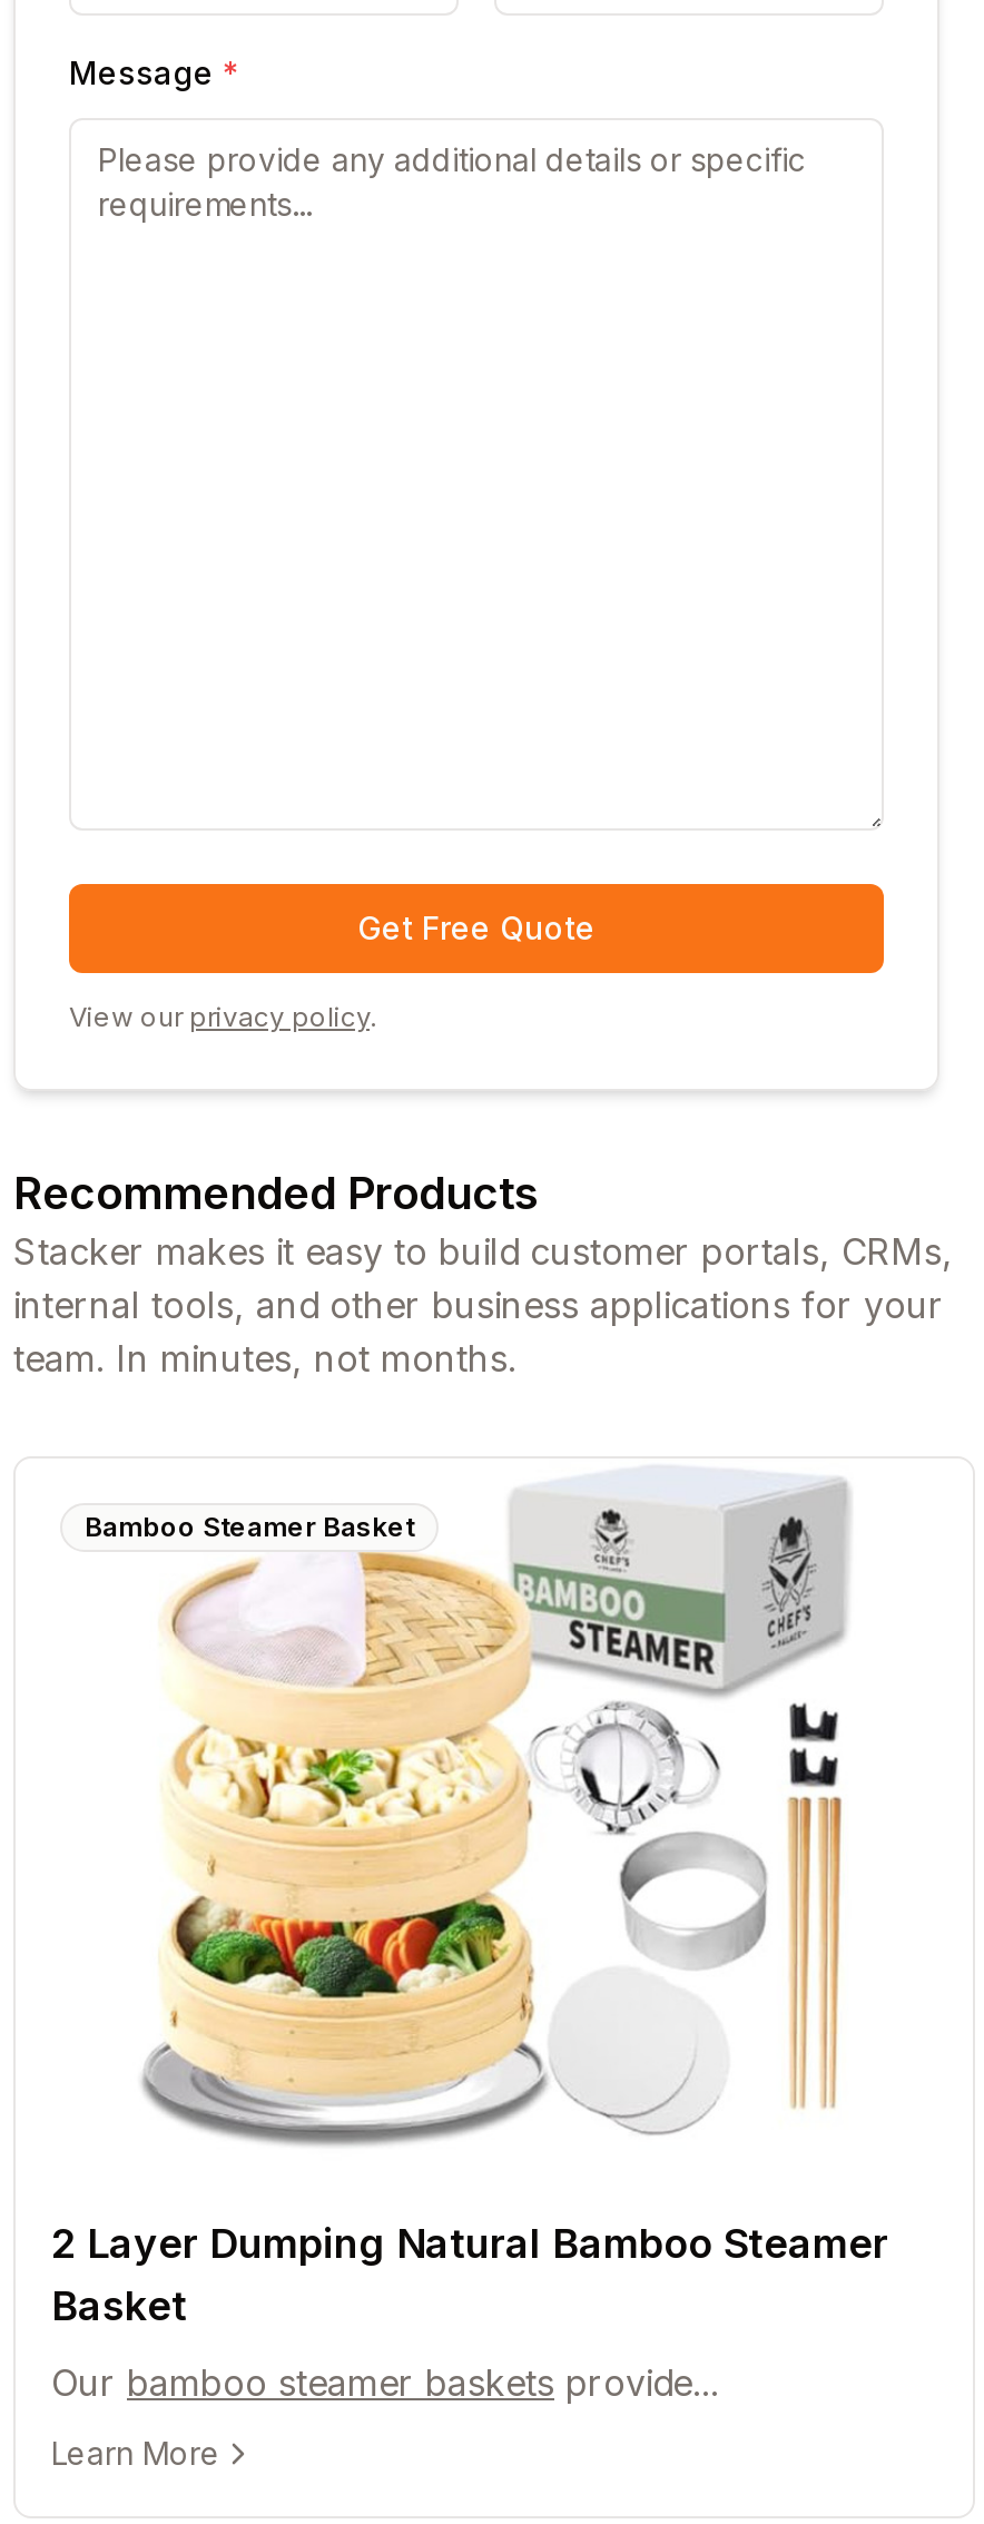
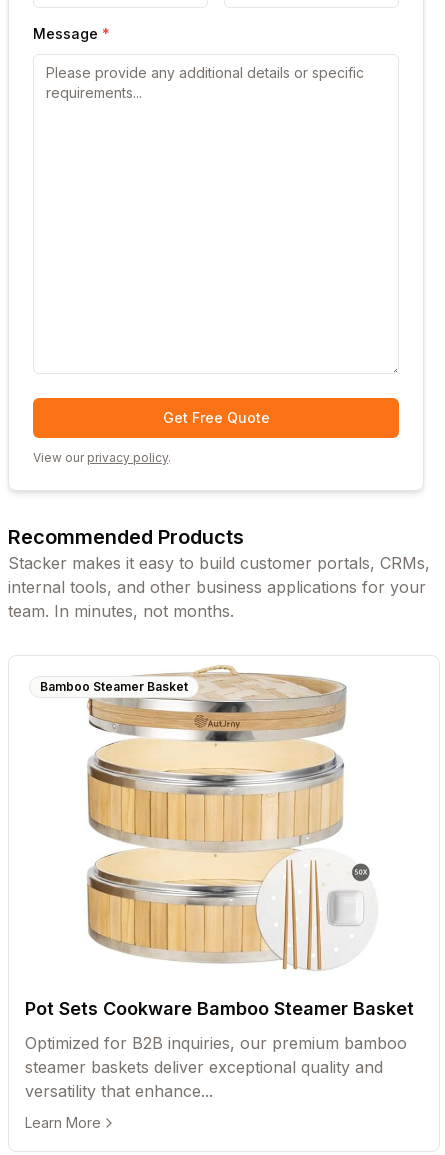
- [image]
- 2 Layer Dumping Natural Bamboo Steamer
- Basket
+ [image]
+ Pot Sets Cookware Bamboo Steamer Basket

- Our bamboo steamer baskets provide...
+ Optimized for B2B inquiries, our premium bamboo
+ steamer baskets deliver exceptional quality and
+ versatility that enhance...
